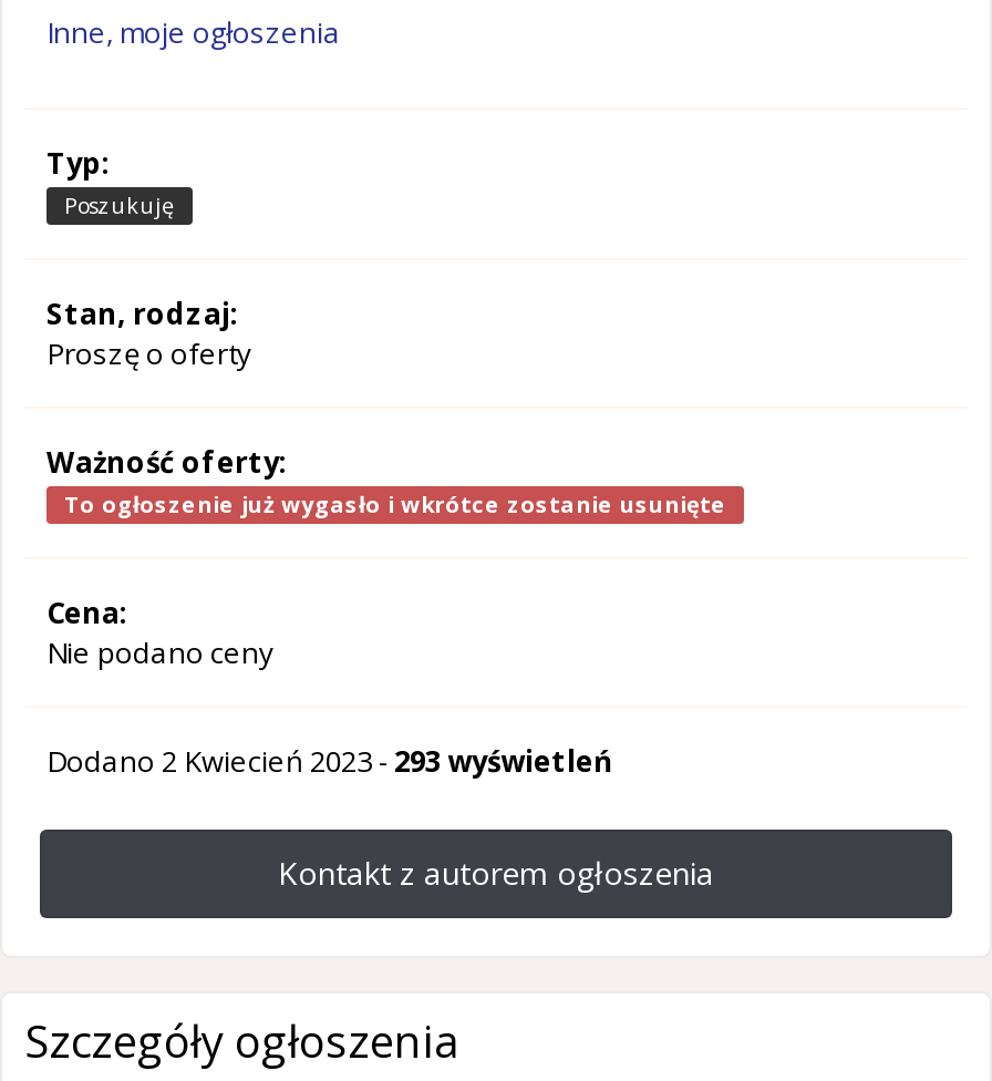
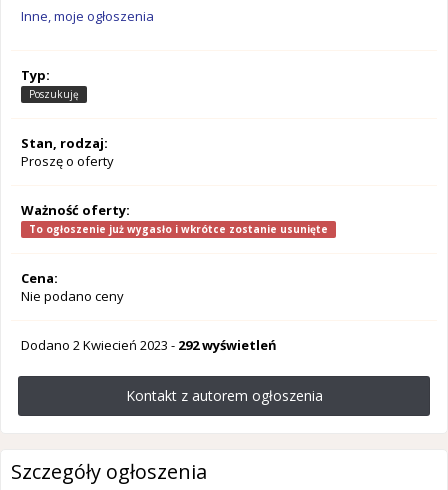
- Dodano 2 Kwiecień 2023 - 293 wyświetleń
+ Dodano 2 Kwiecień 2023 - 292 wyświetleń
